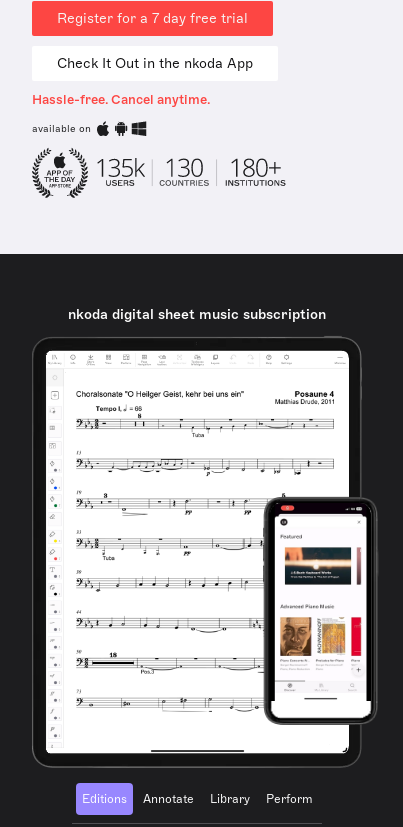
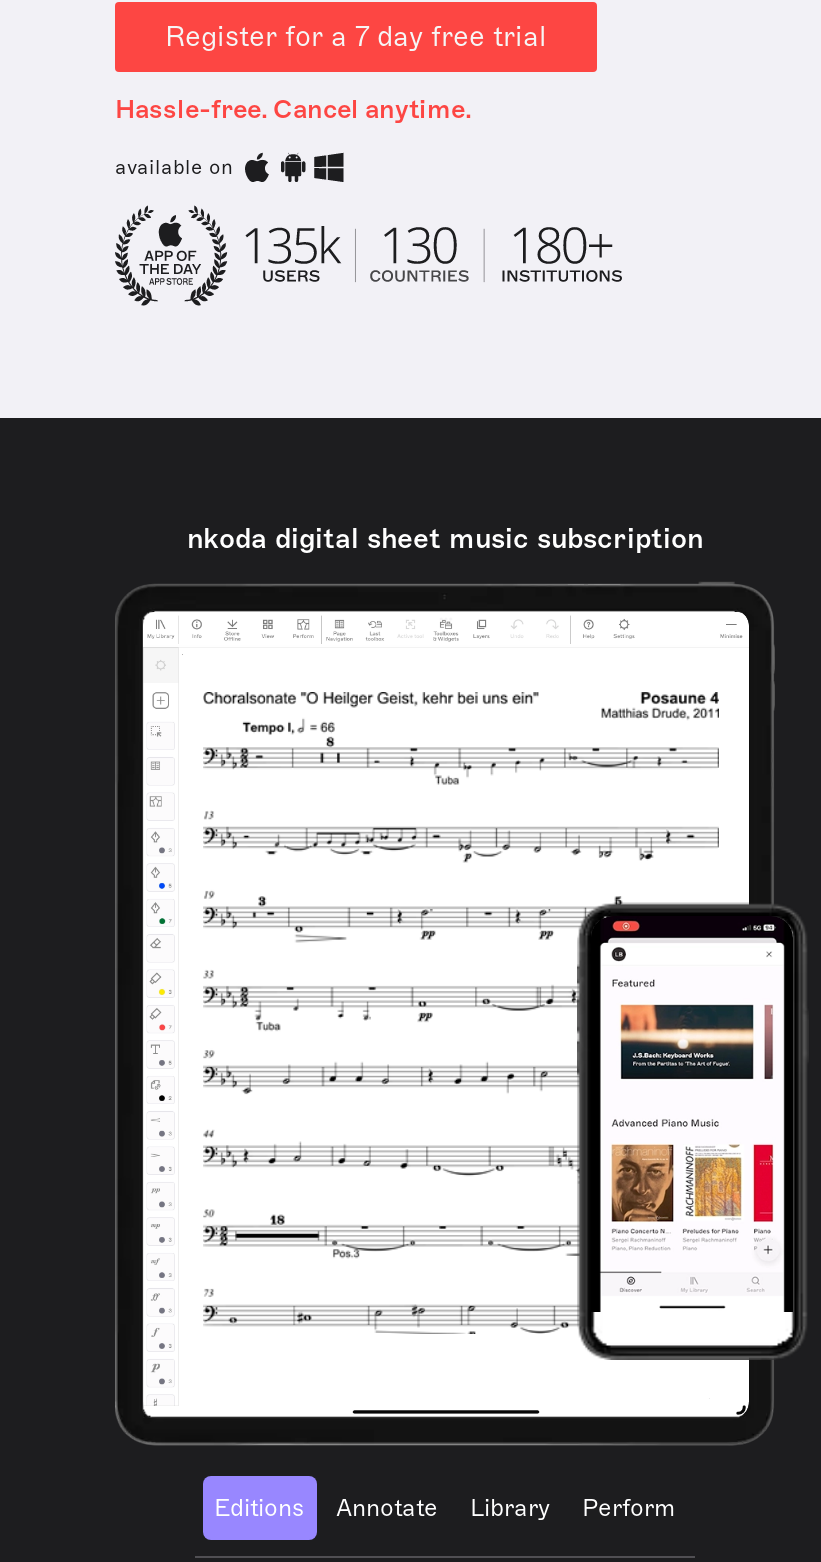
- Check It Out in the nkoda App
